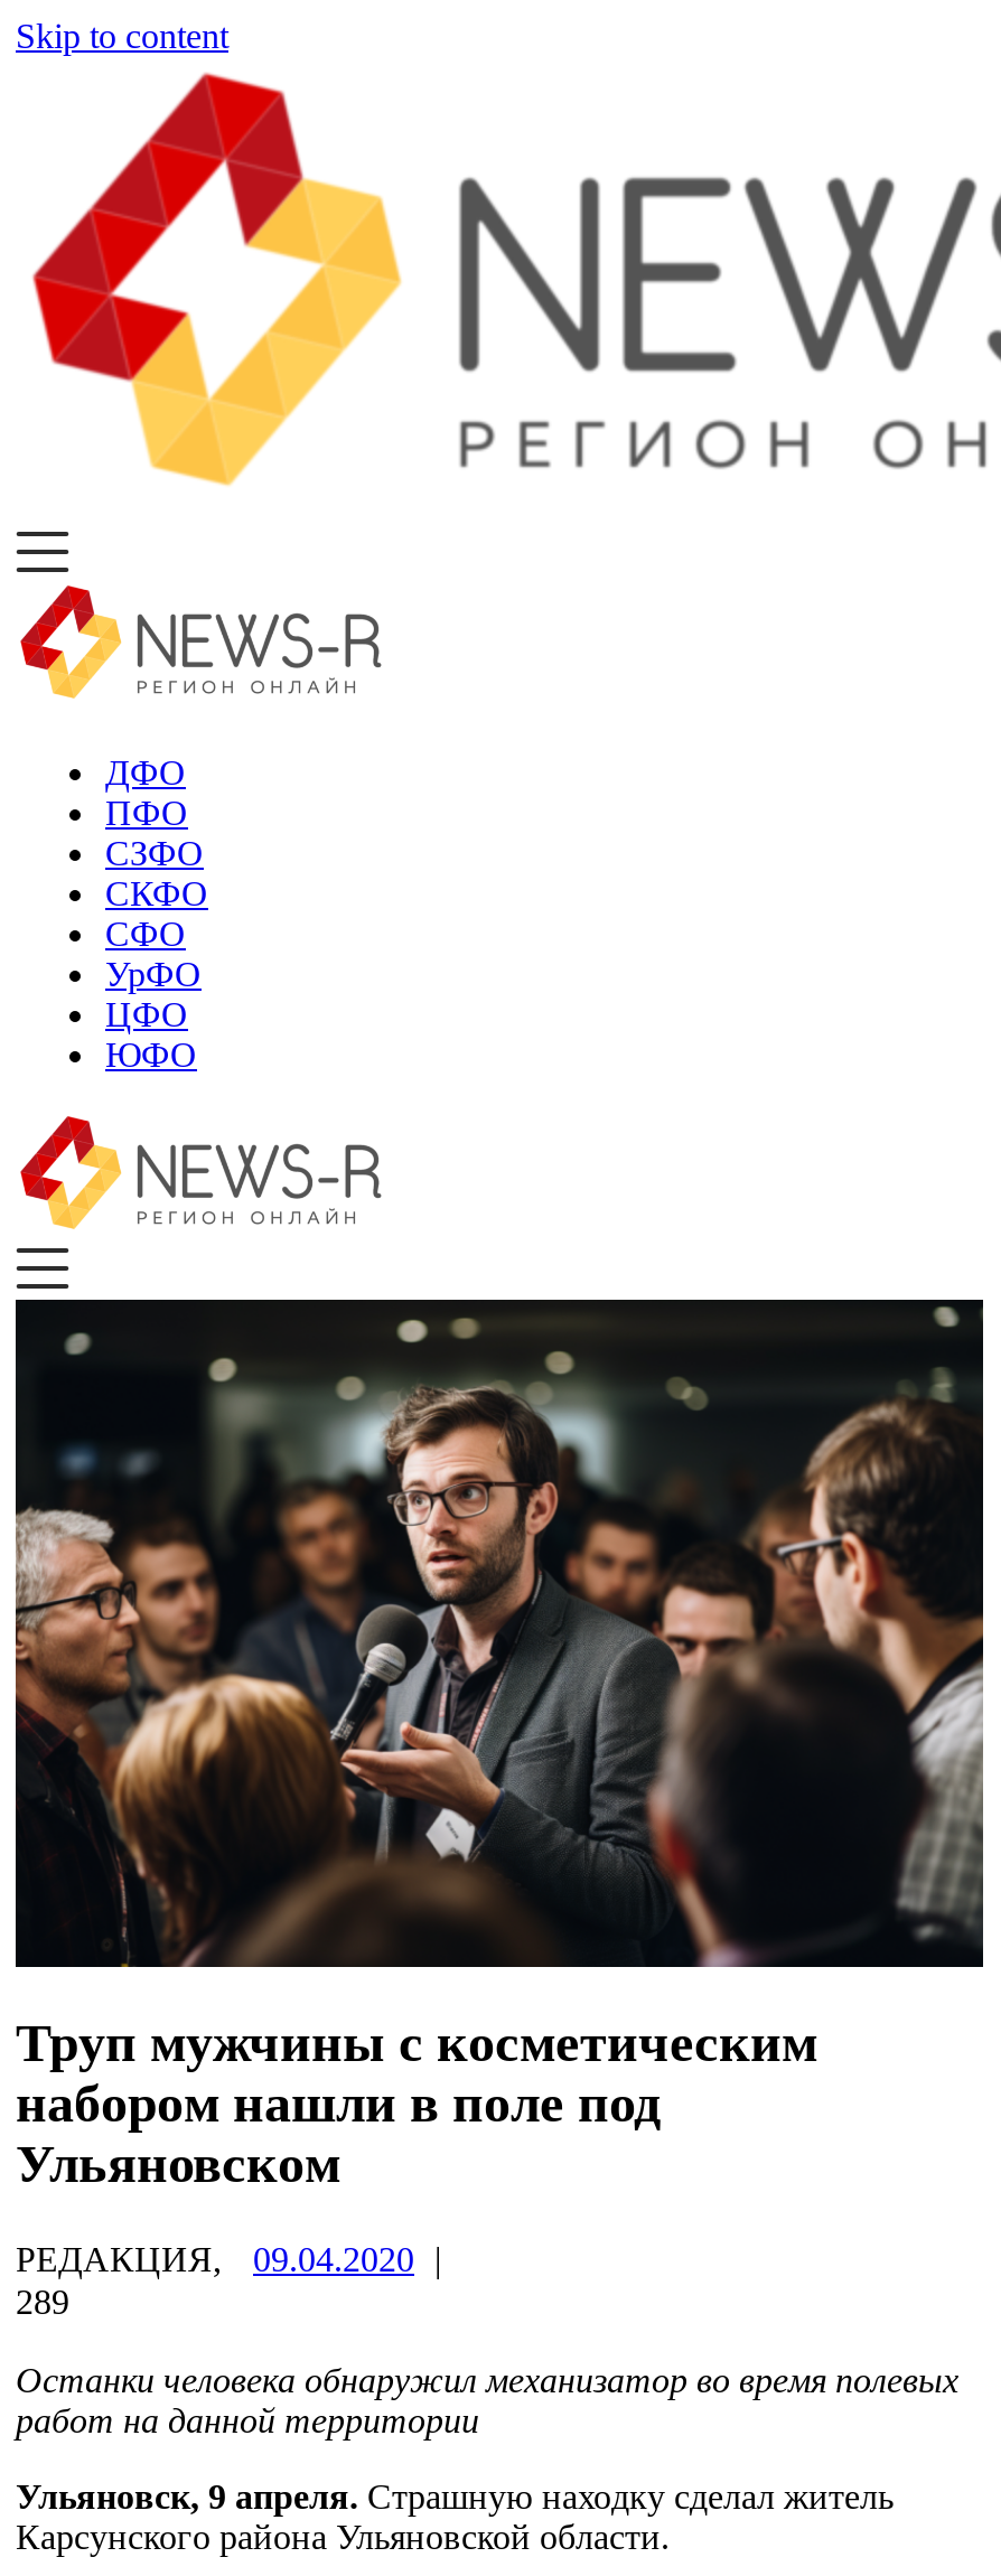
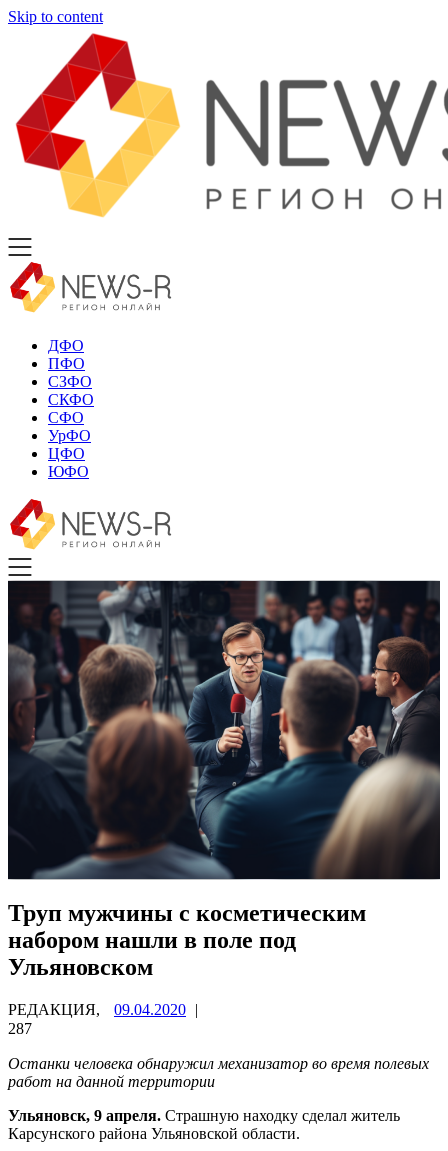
- [image]
+ [image]

- 289
+ 287
